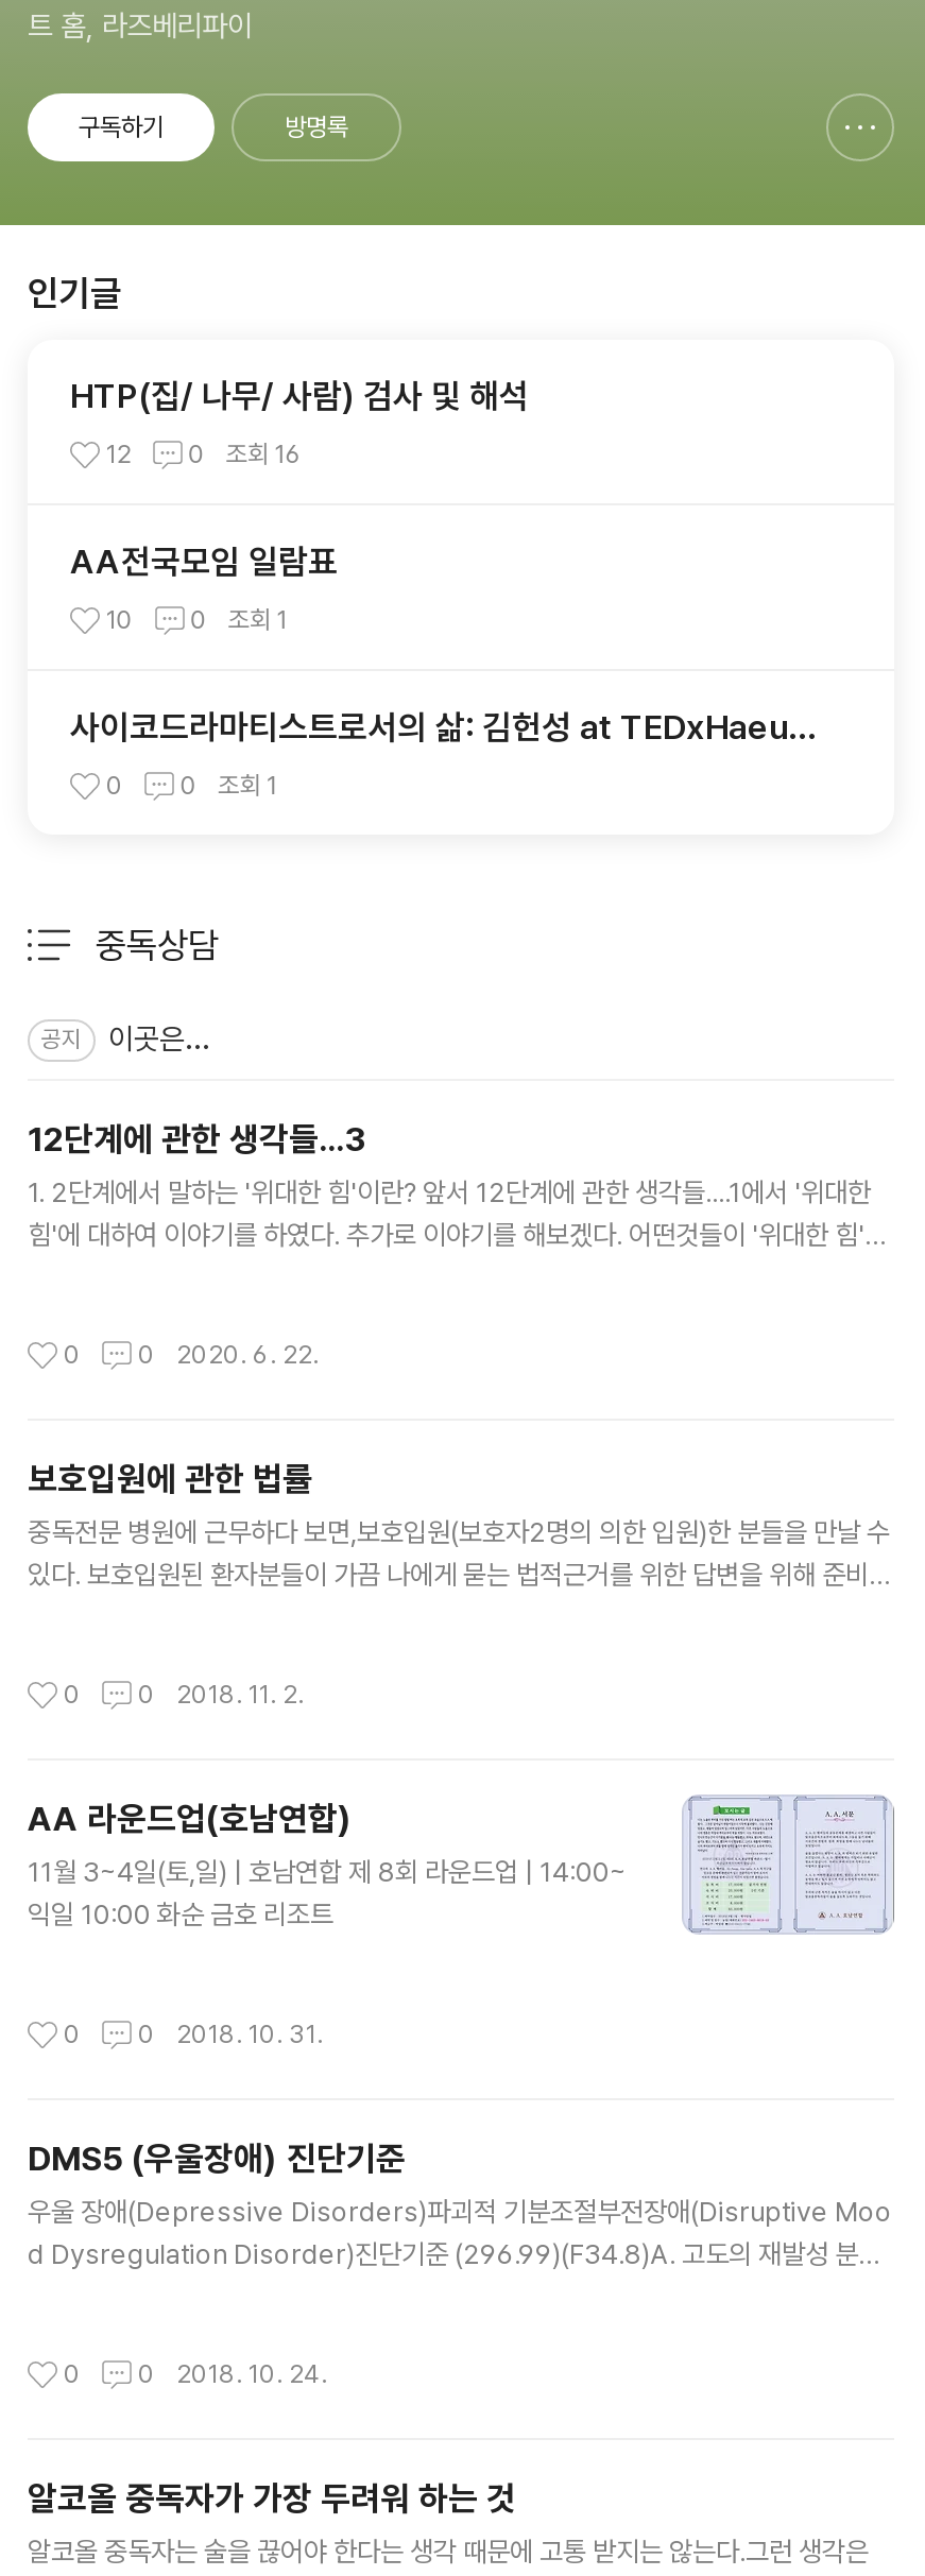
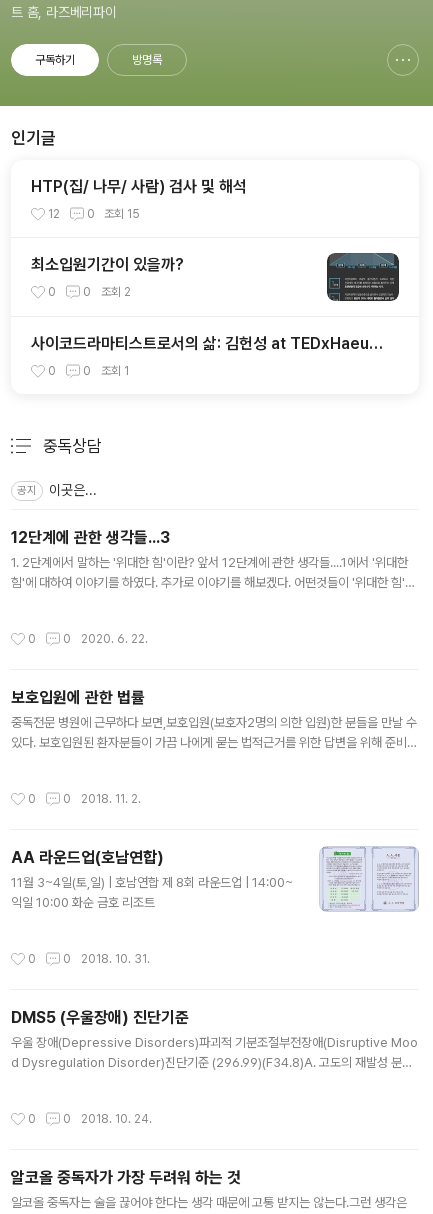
- 조회 16
- AA전국모임 일람표
- 10
+ 조회 15
+ 최소입원기간이 있을까?

+ [image]

- 조회 1
+ 0
+ 조회 2
